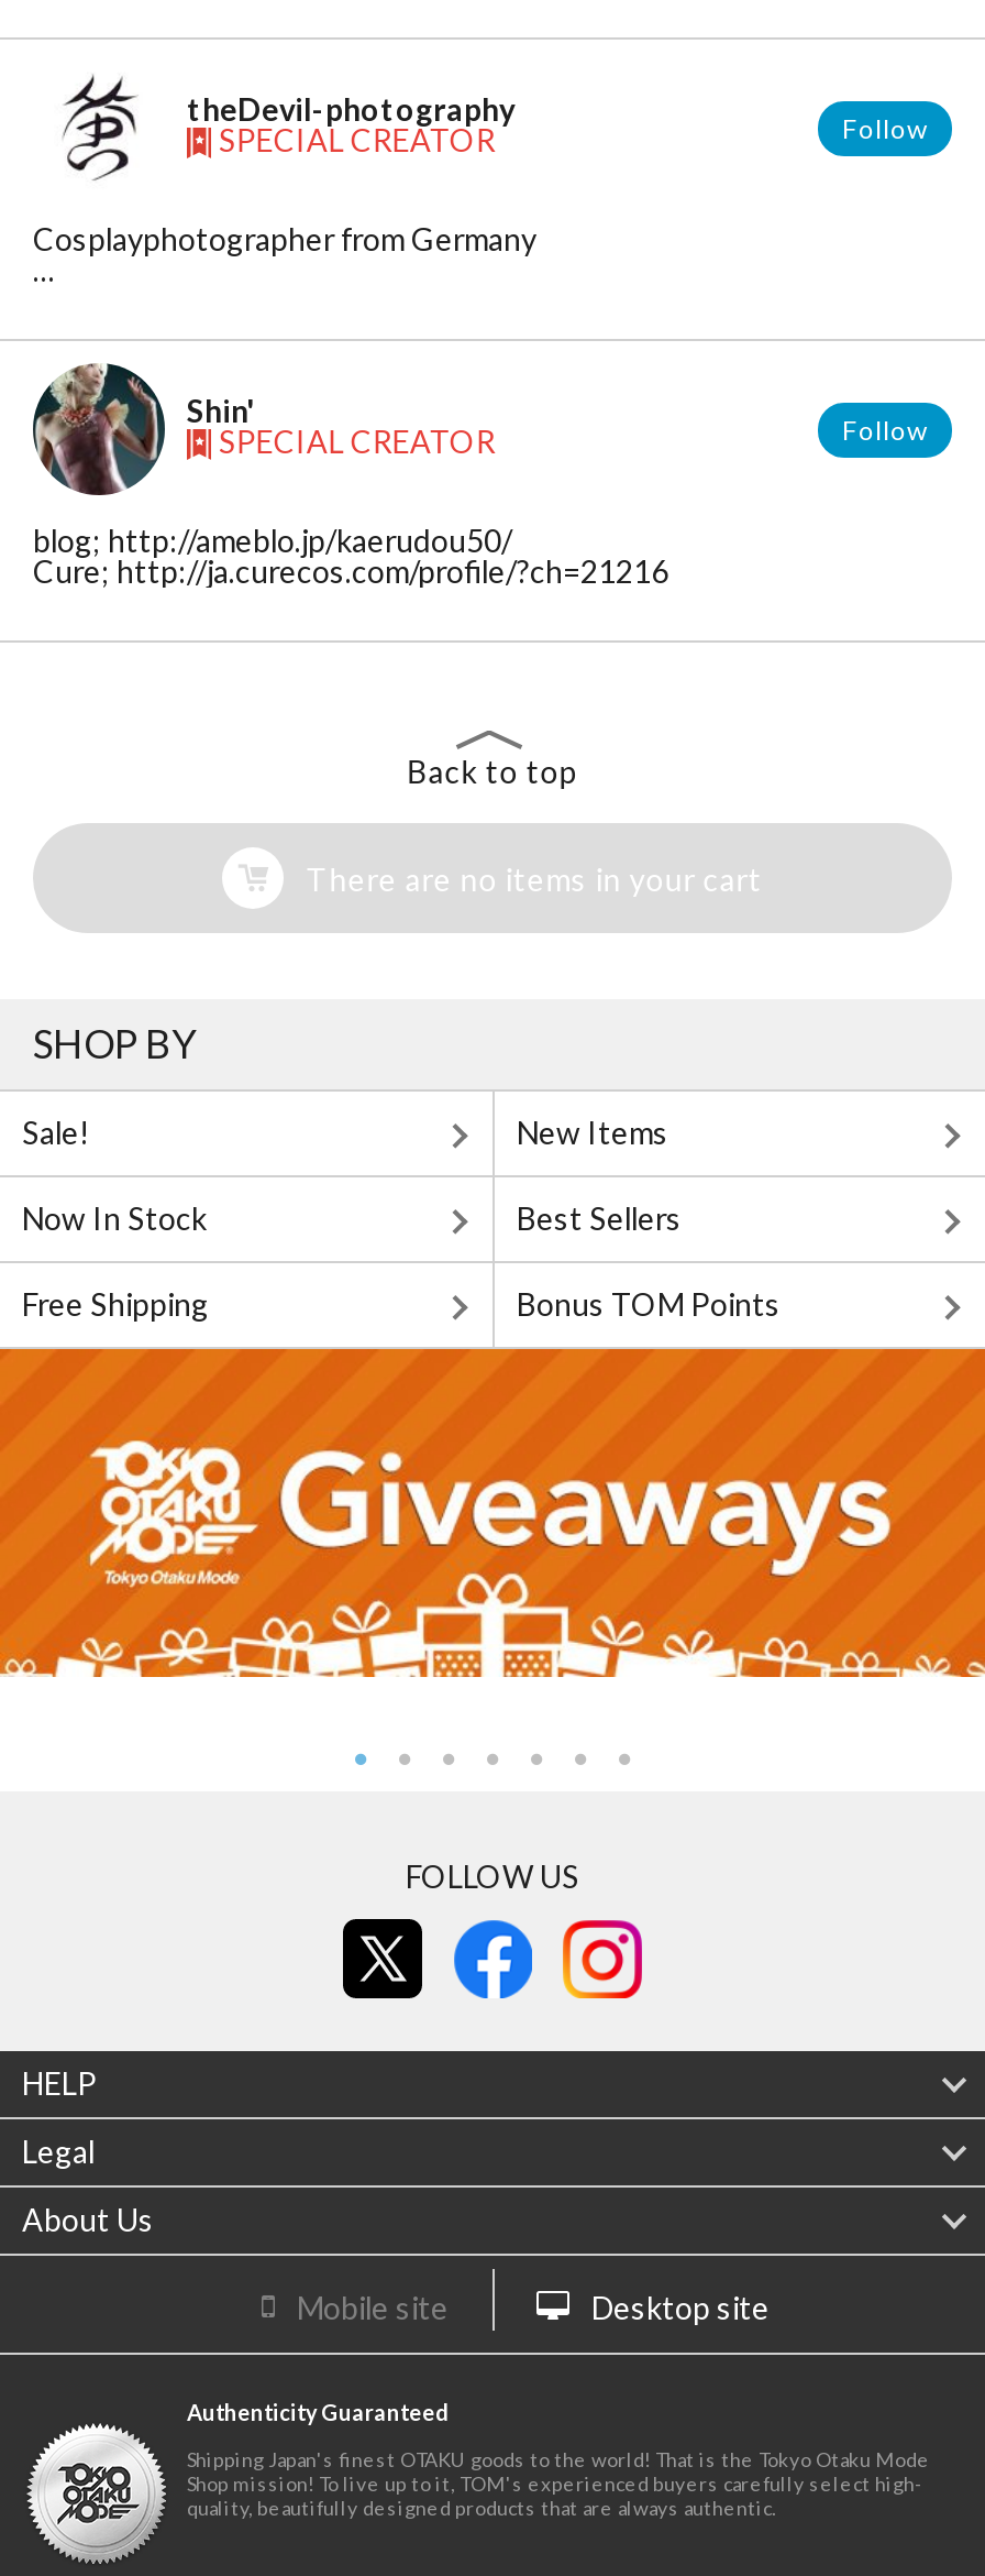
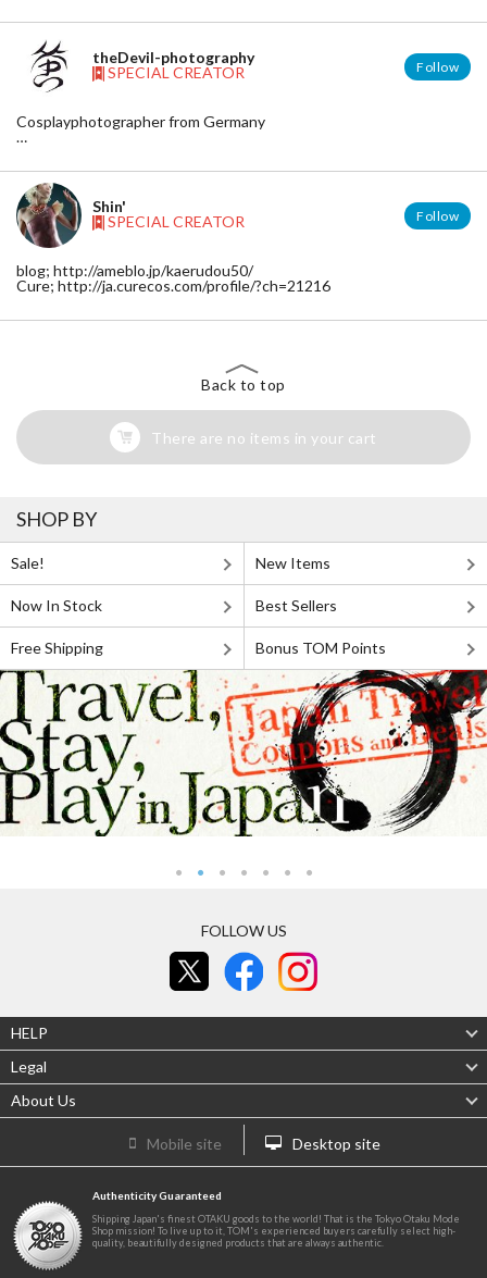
- [image]
+ [image]
